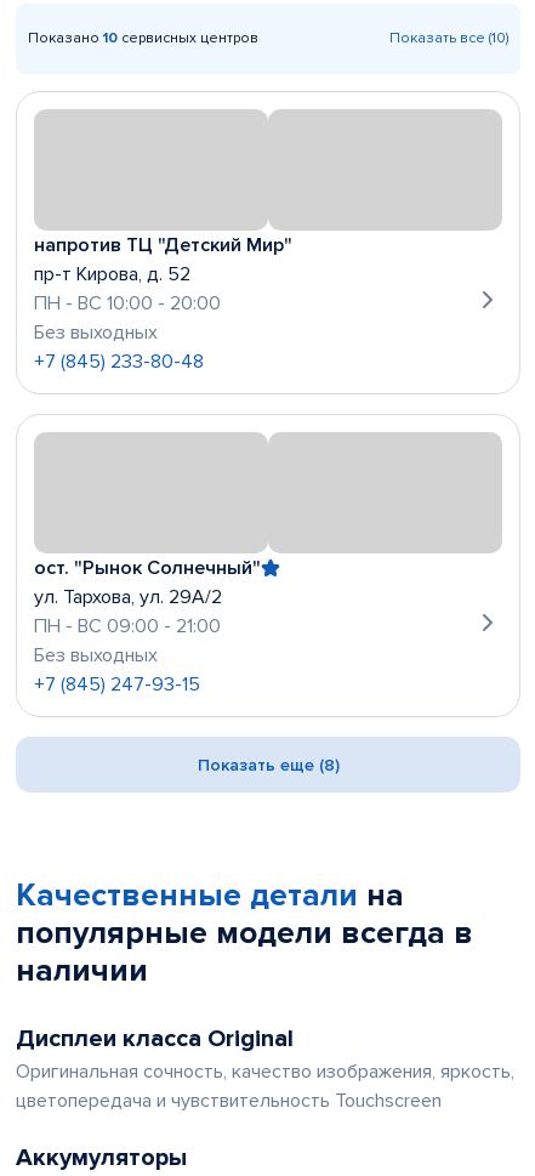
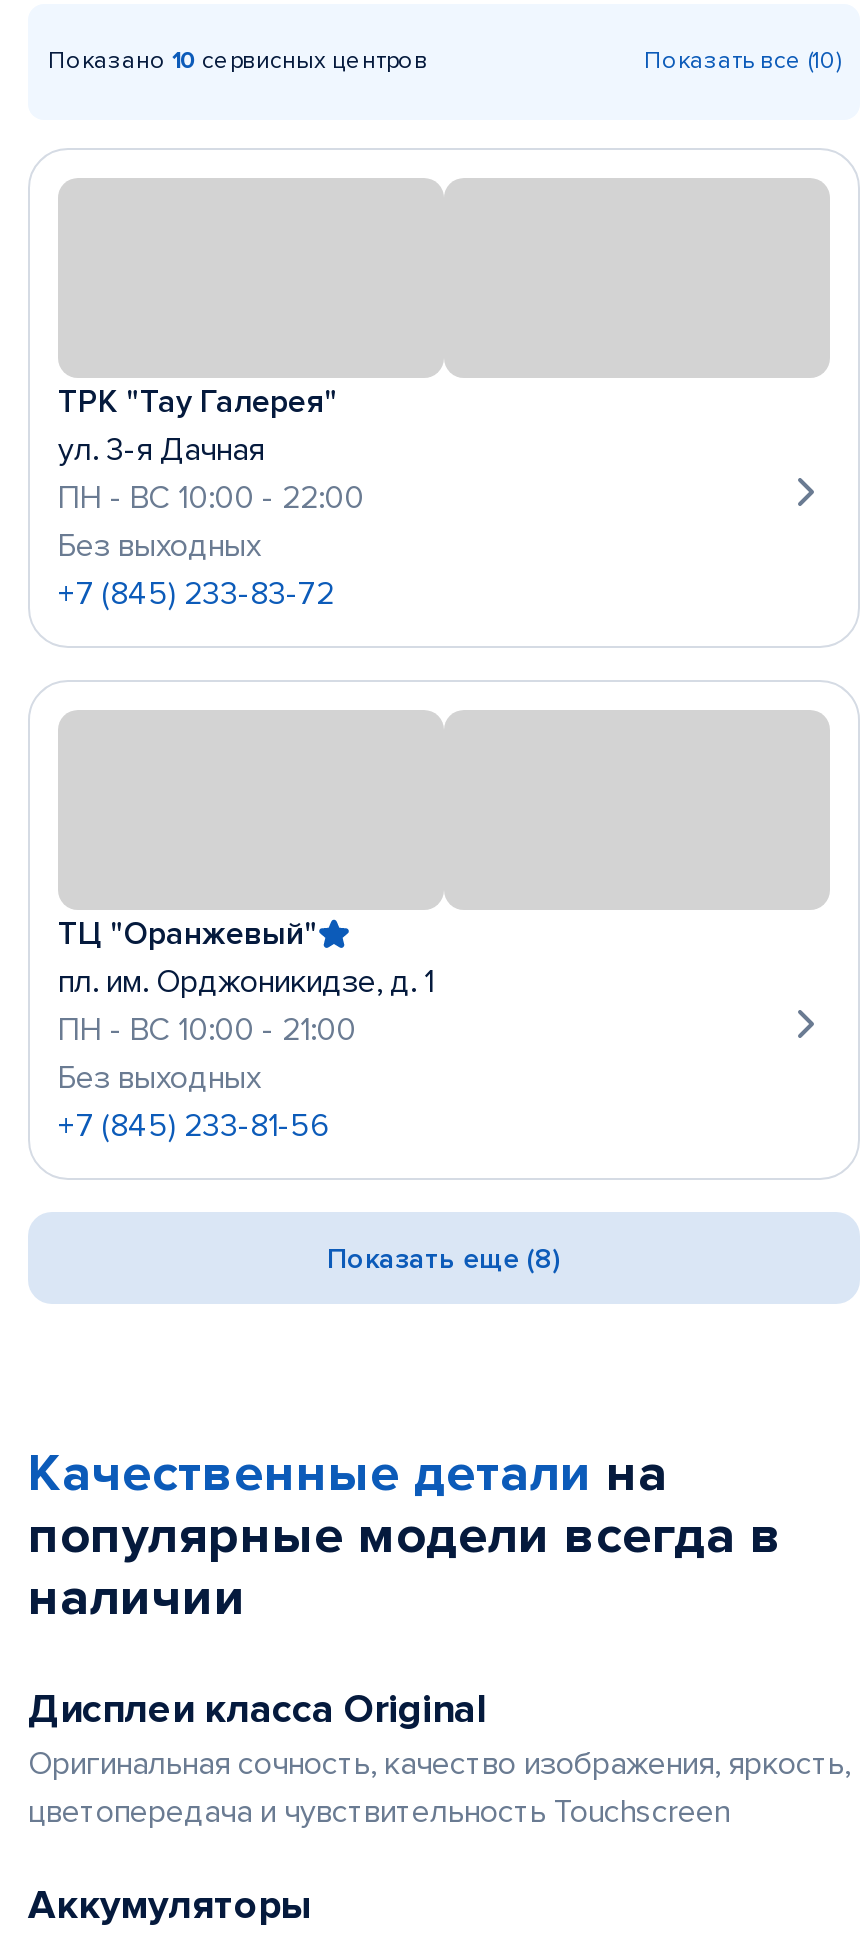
- напротив ТЦ "Детский Мир"
- пр-т Кирова, д. 52
- ПН - ВС 10:00 - 20:00
+ ТРК "Тау Галерея"
+ ул. 3-я Дачная
+ ПН - ВС 10:00 - 22:00

- +7 (845) 233-80-48
+ +7 (845) 233-83-72

- ост. "Рынок Солнечный"
- ул. Тархова, ул. 29А/2
- ПН - ВС 09:00 - 21:00
+ ТЦ "Оранжевый"
+ пл. им. Орджоникидзе, д. 1
+ ПН - ВС 10:00 - 21:00

- +7 (845) 247-93-15
+ +7 (845) 233-81-56
